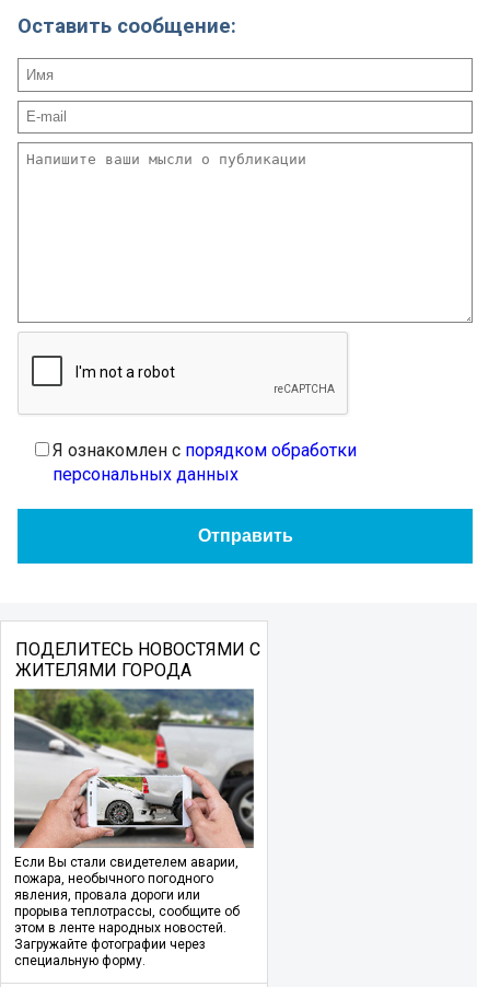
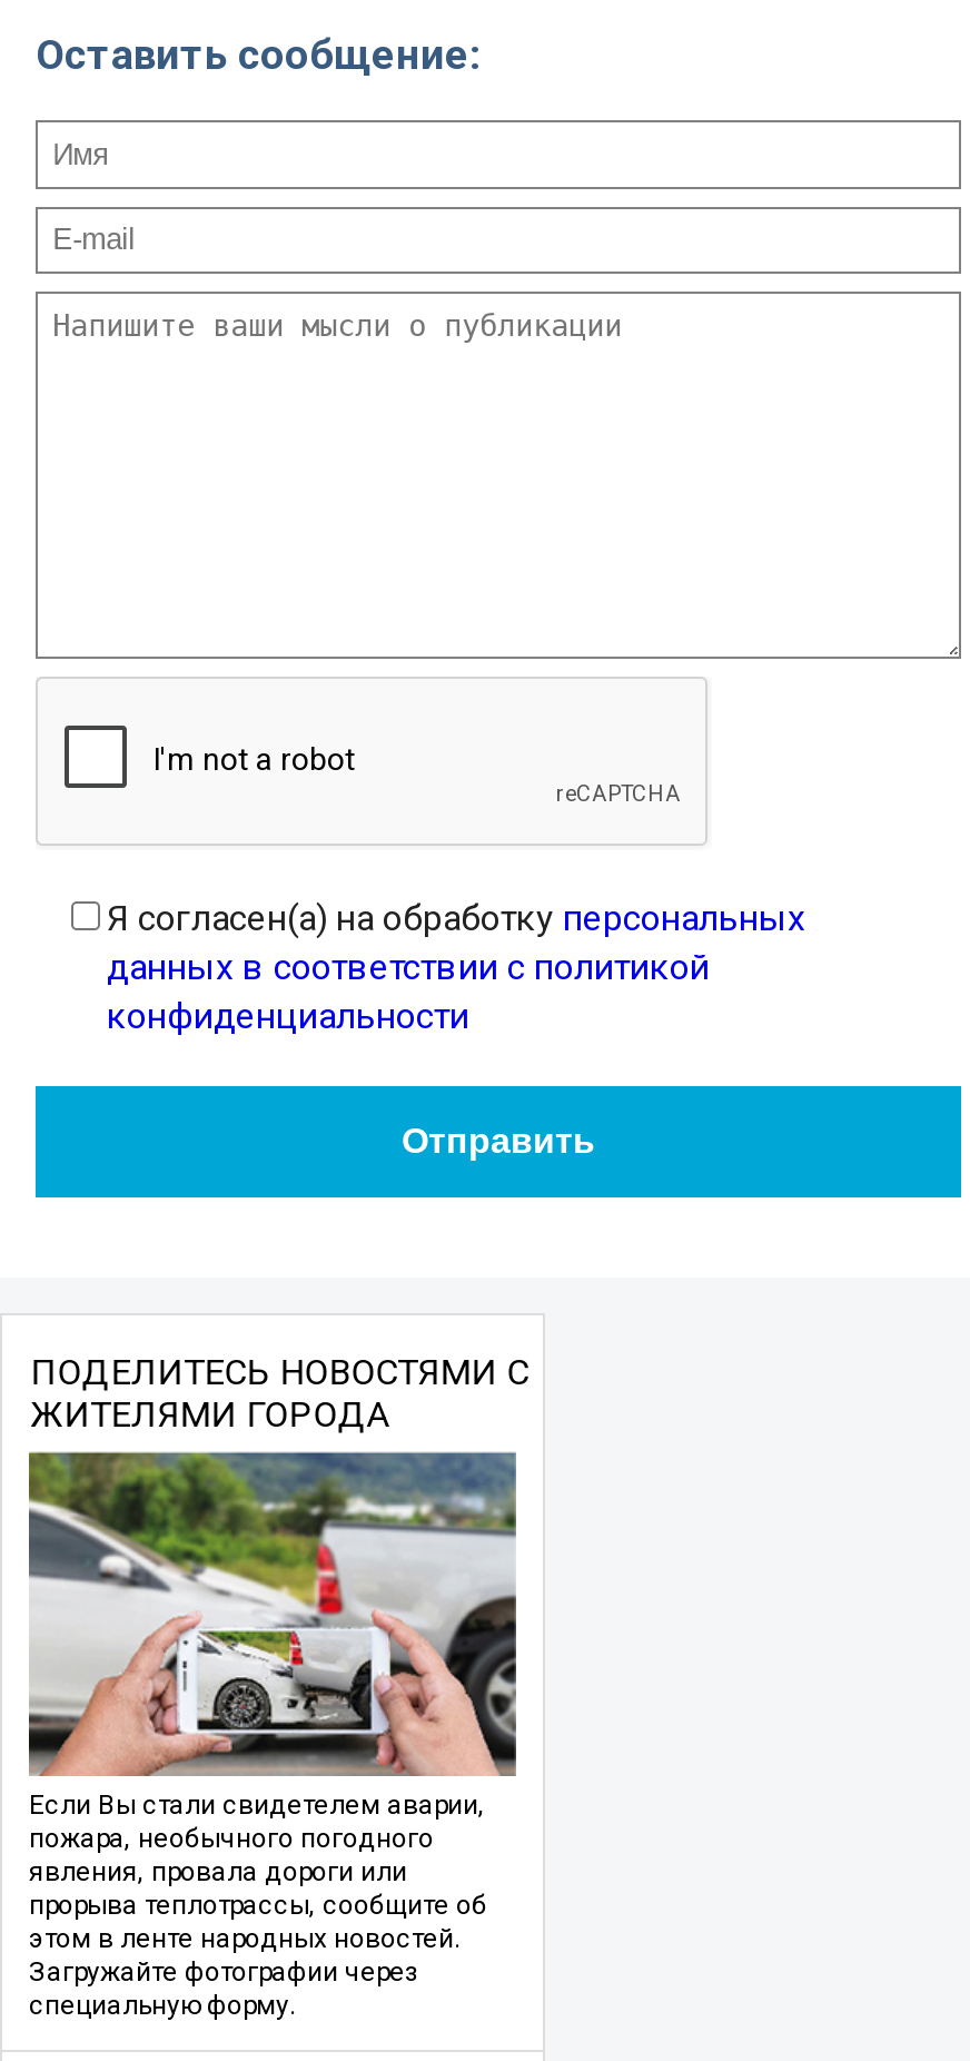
- Я ознакомлен с порядком обработки
- персональных данных
+ Я согласен(а) на обработку персональных
+ данных в соответствии с политикой
+ конфиденциальности
